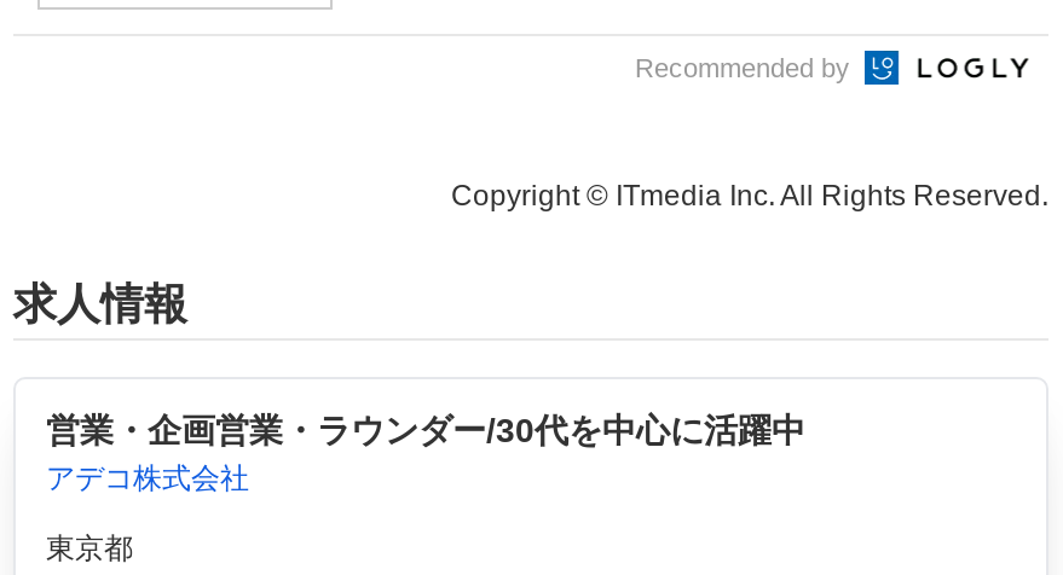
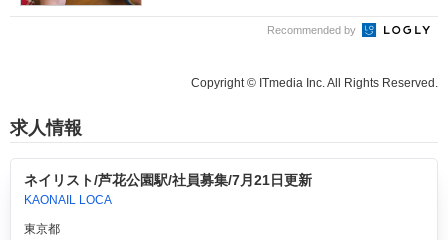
- 営業・企画営業・ラウンダー/30代を中心に活躍中
- アデコ株式会社
+ ネイリスト/芦花公園駅/社員募集/7月21日更新
+ KAONAIL LOCA
